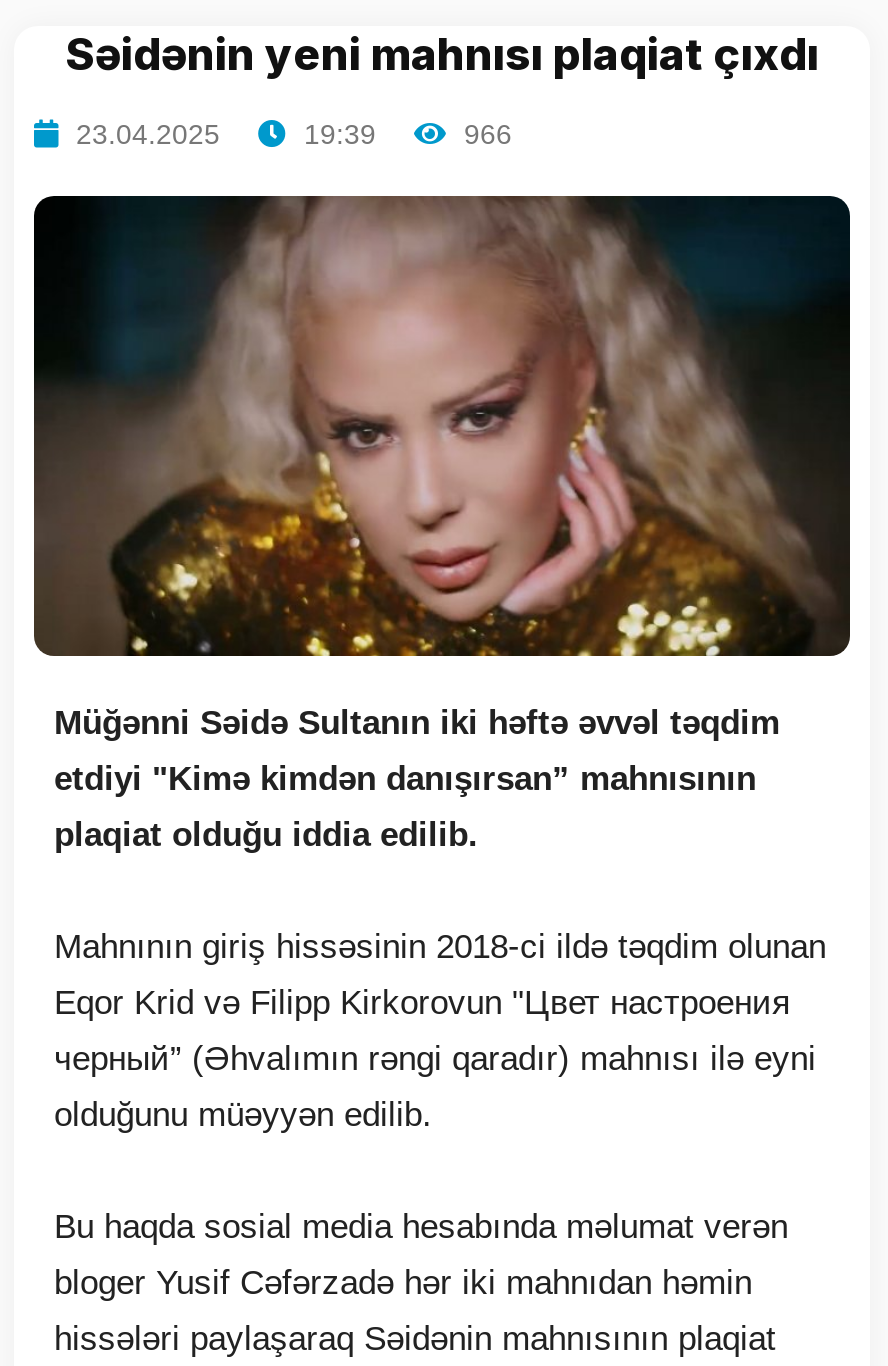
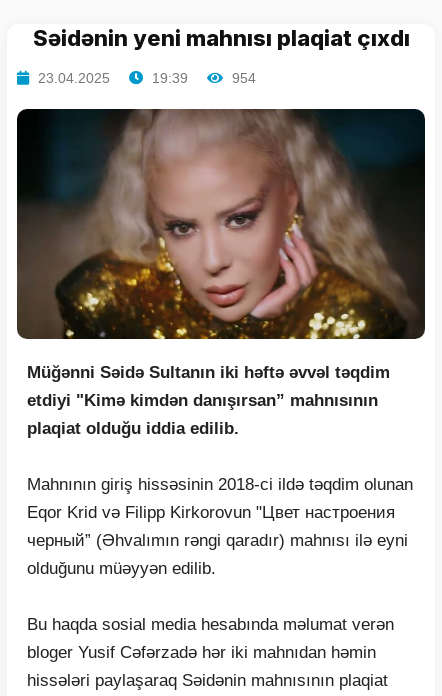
- 966
+ 954
